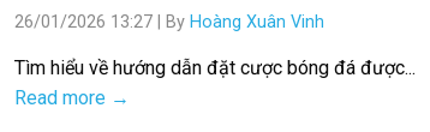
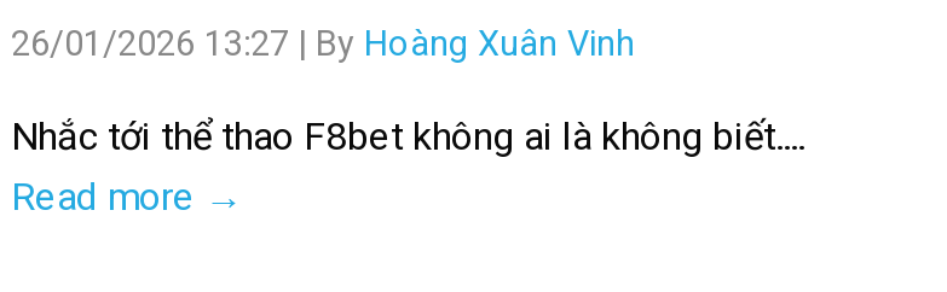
- Tìm hiểu về hướng dẫn đặt cược bóng đá được...
+ Nhắc tới thể thao F8bet không ai là không biết....
